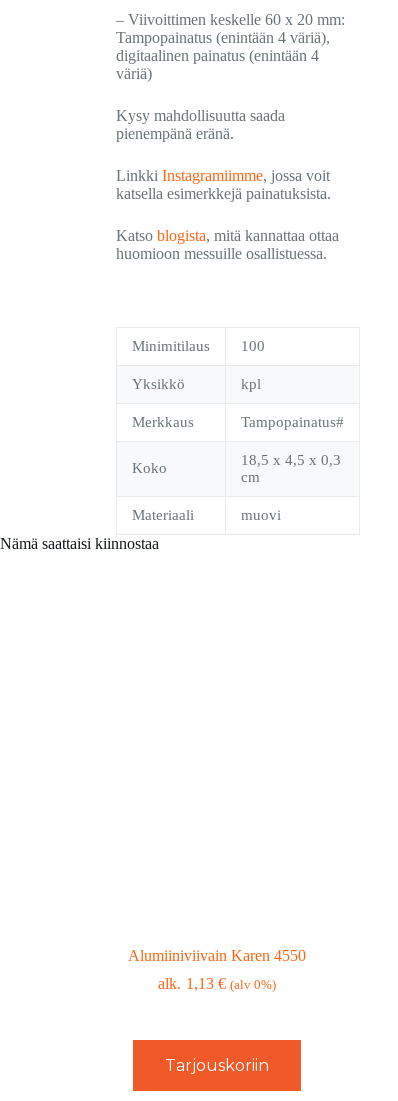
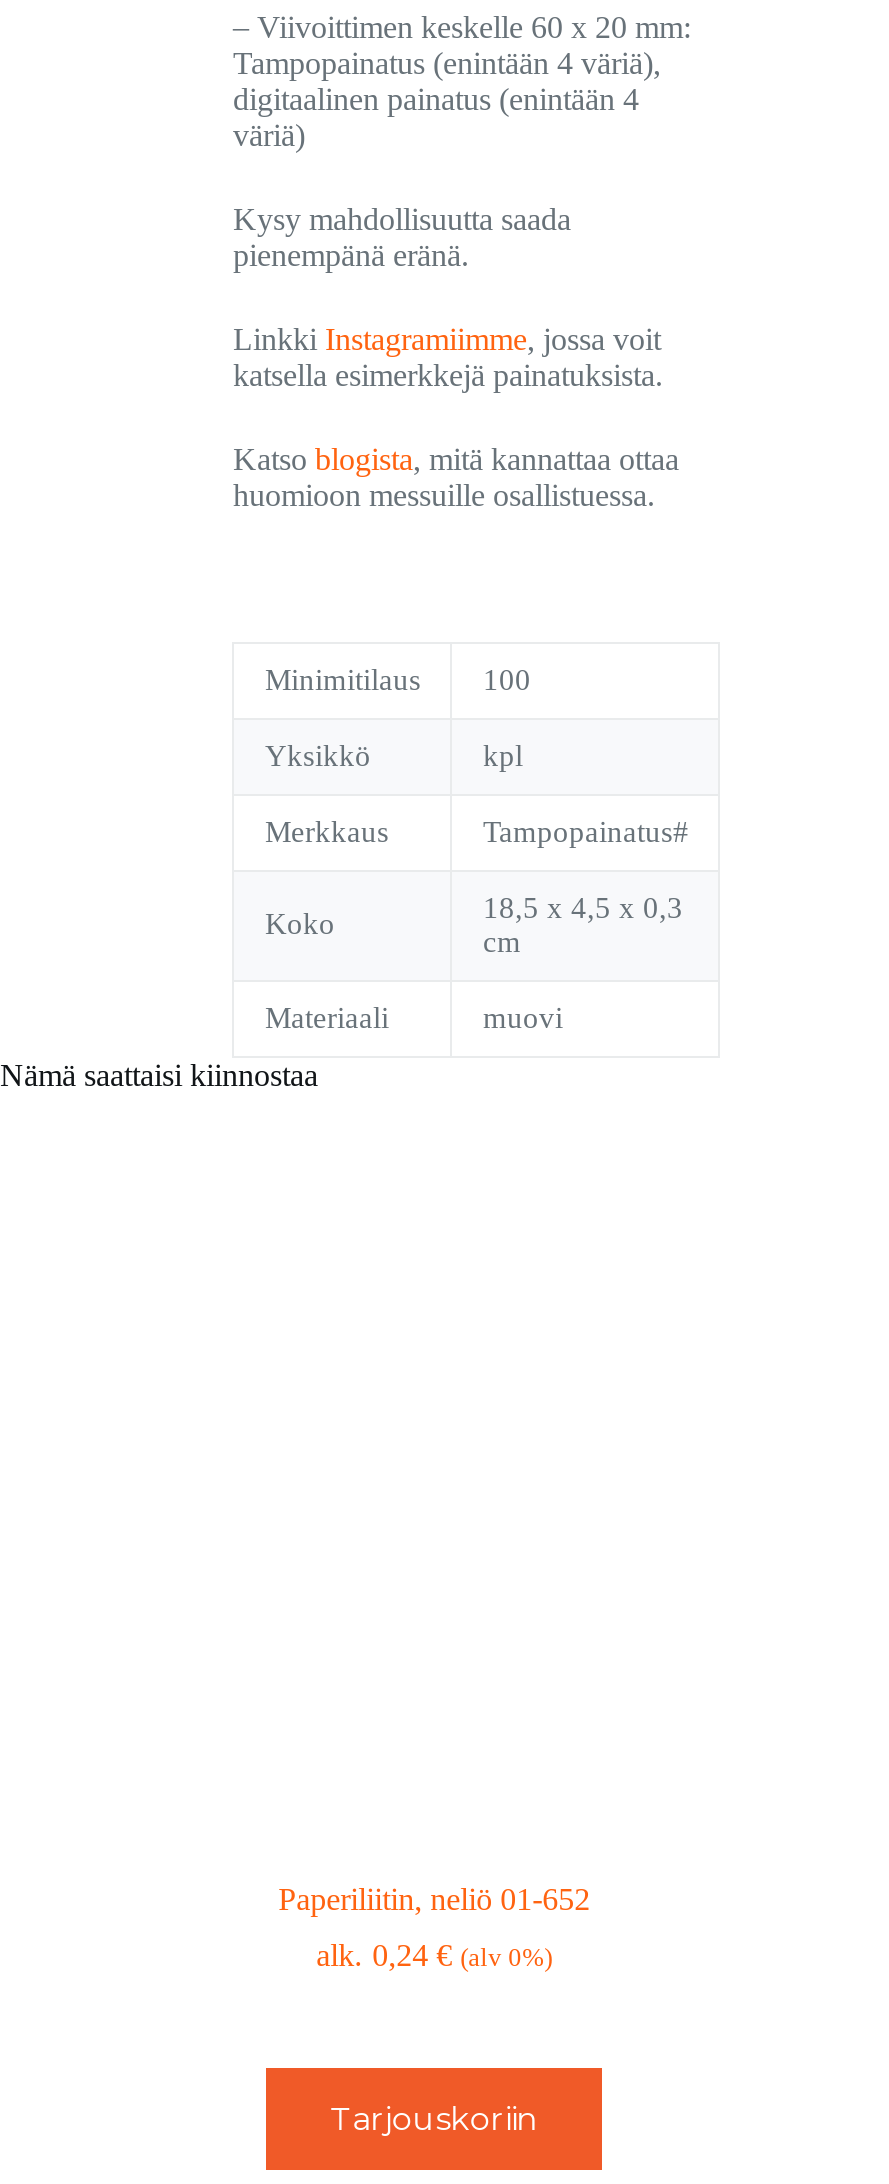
- Alumiiniviivain Karen 4550
+ Paperiliitin, neliö 01-652

- 1,13 € (alv 0%)
+ 0,24 € (alv 0%)
